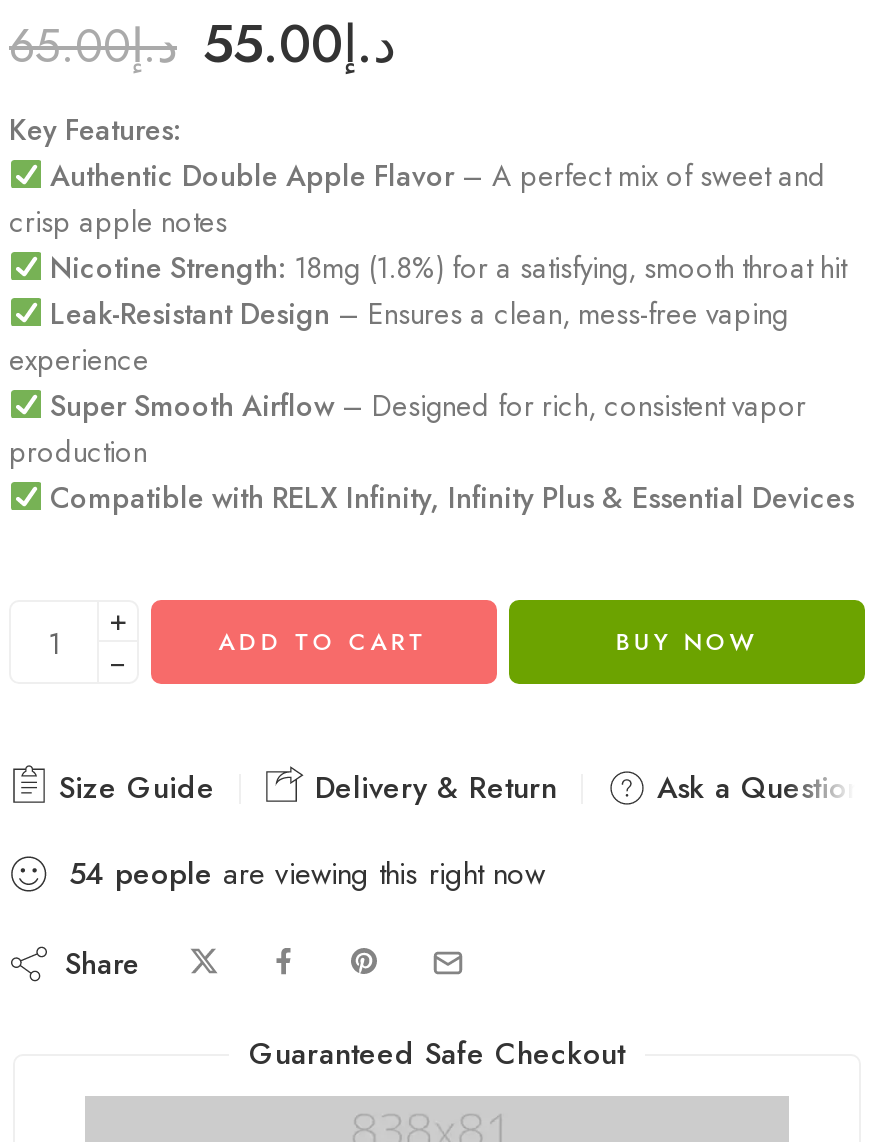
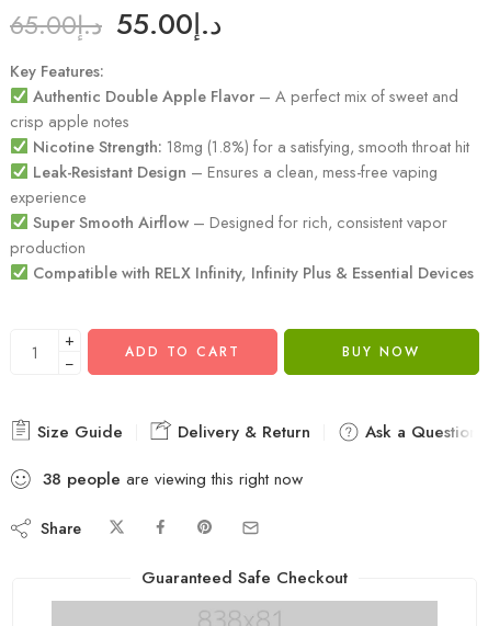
- 54 people are viewing this right now
+ 38 people are viewing this right now
